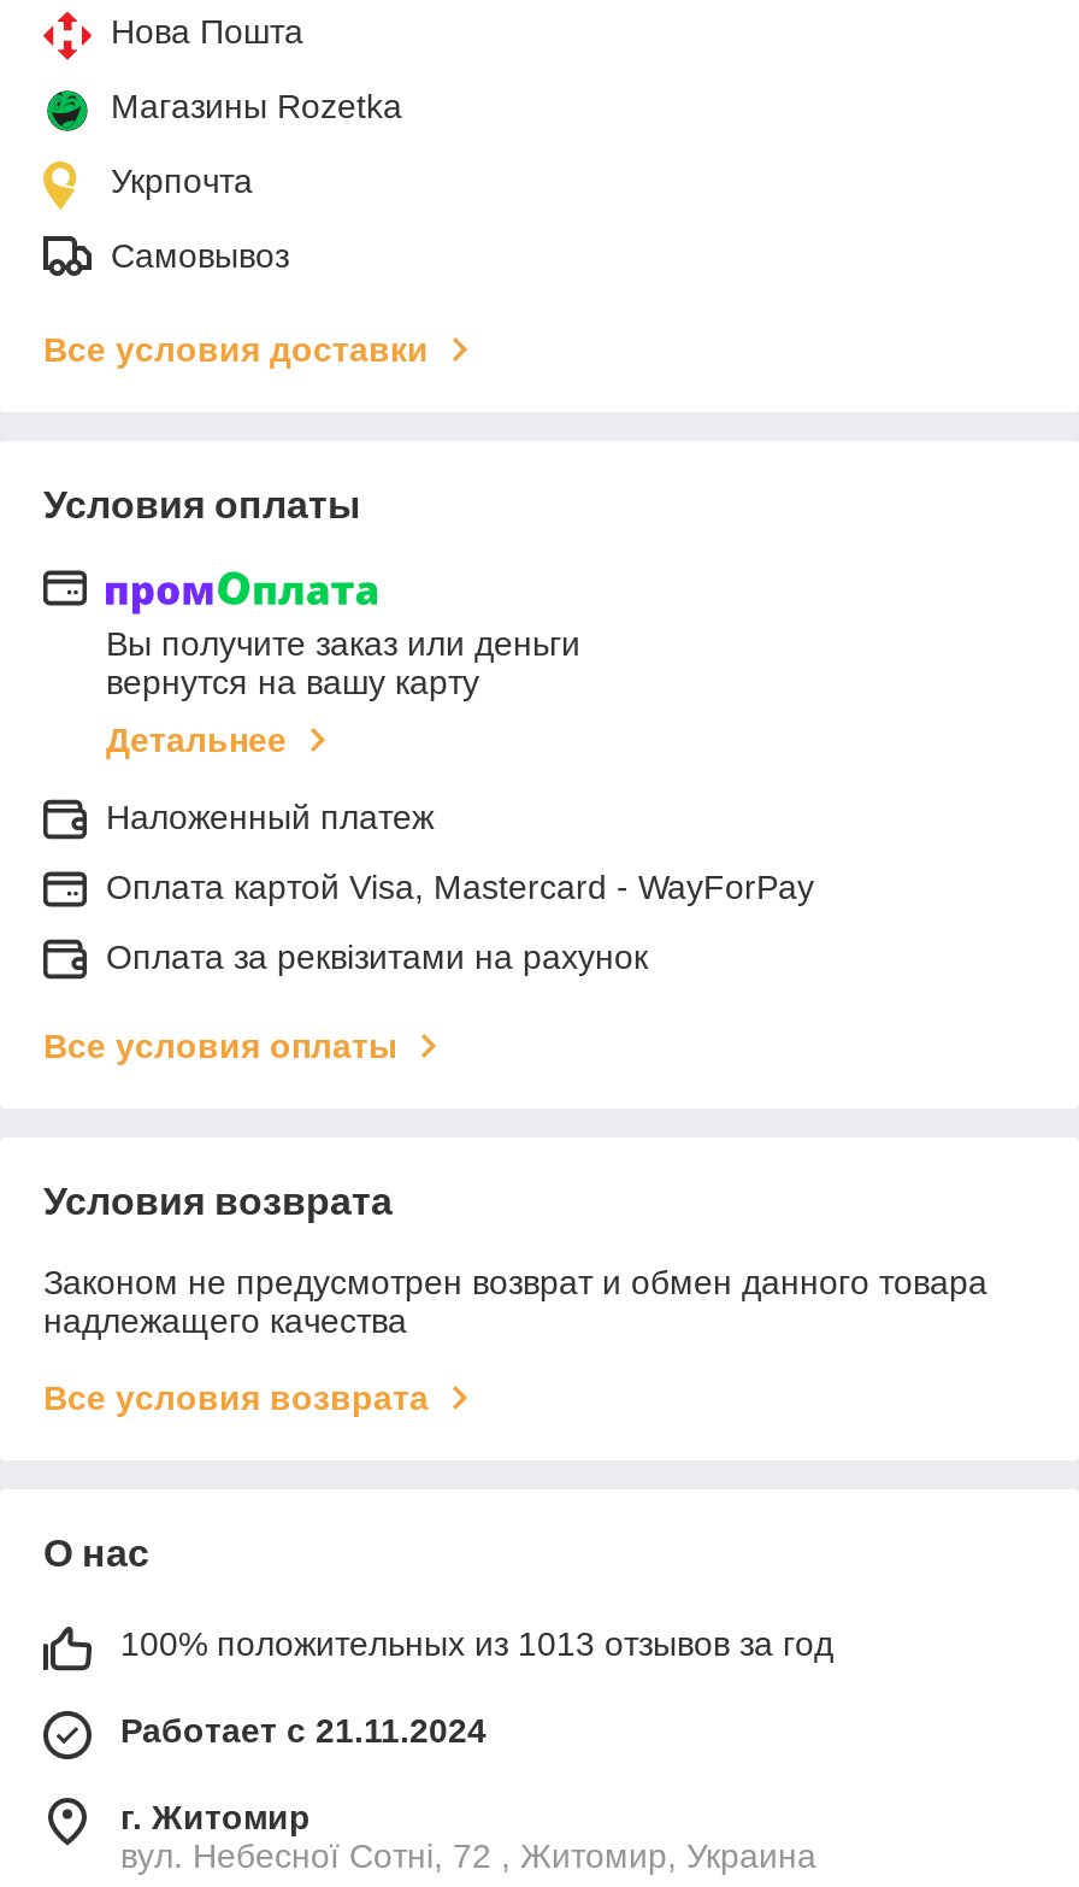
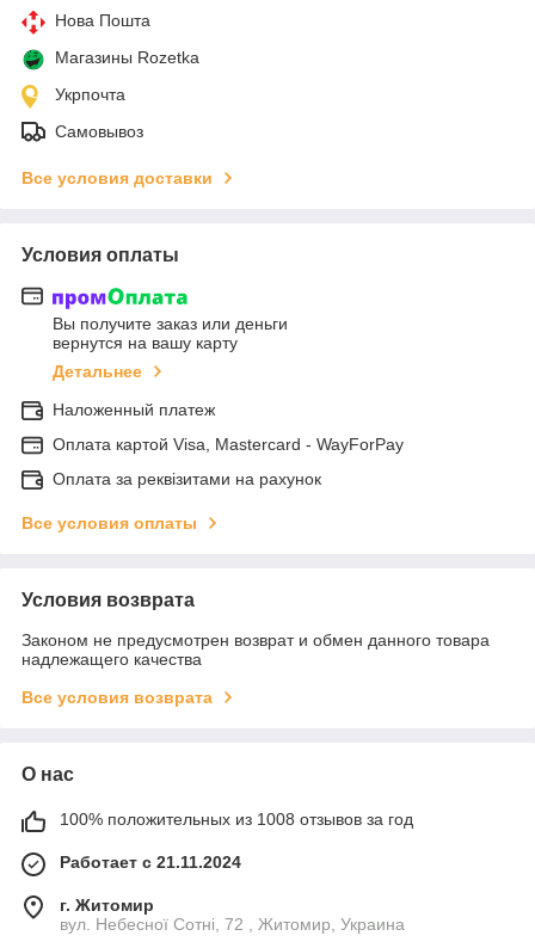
- 100% положительных из 1013 отзывов за год
+ 100% положительных из 1008 отзывов за год
